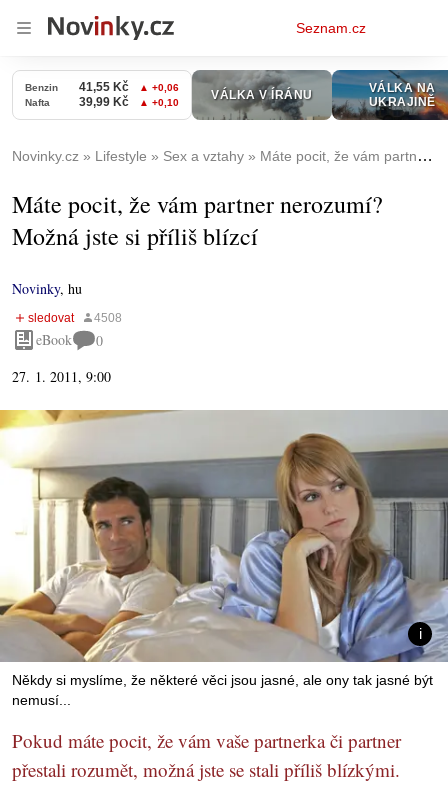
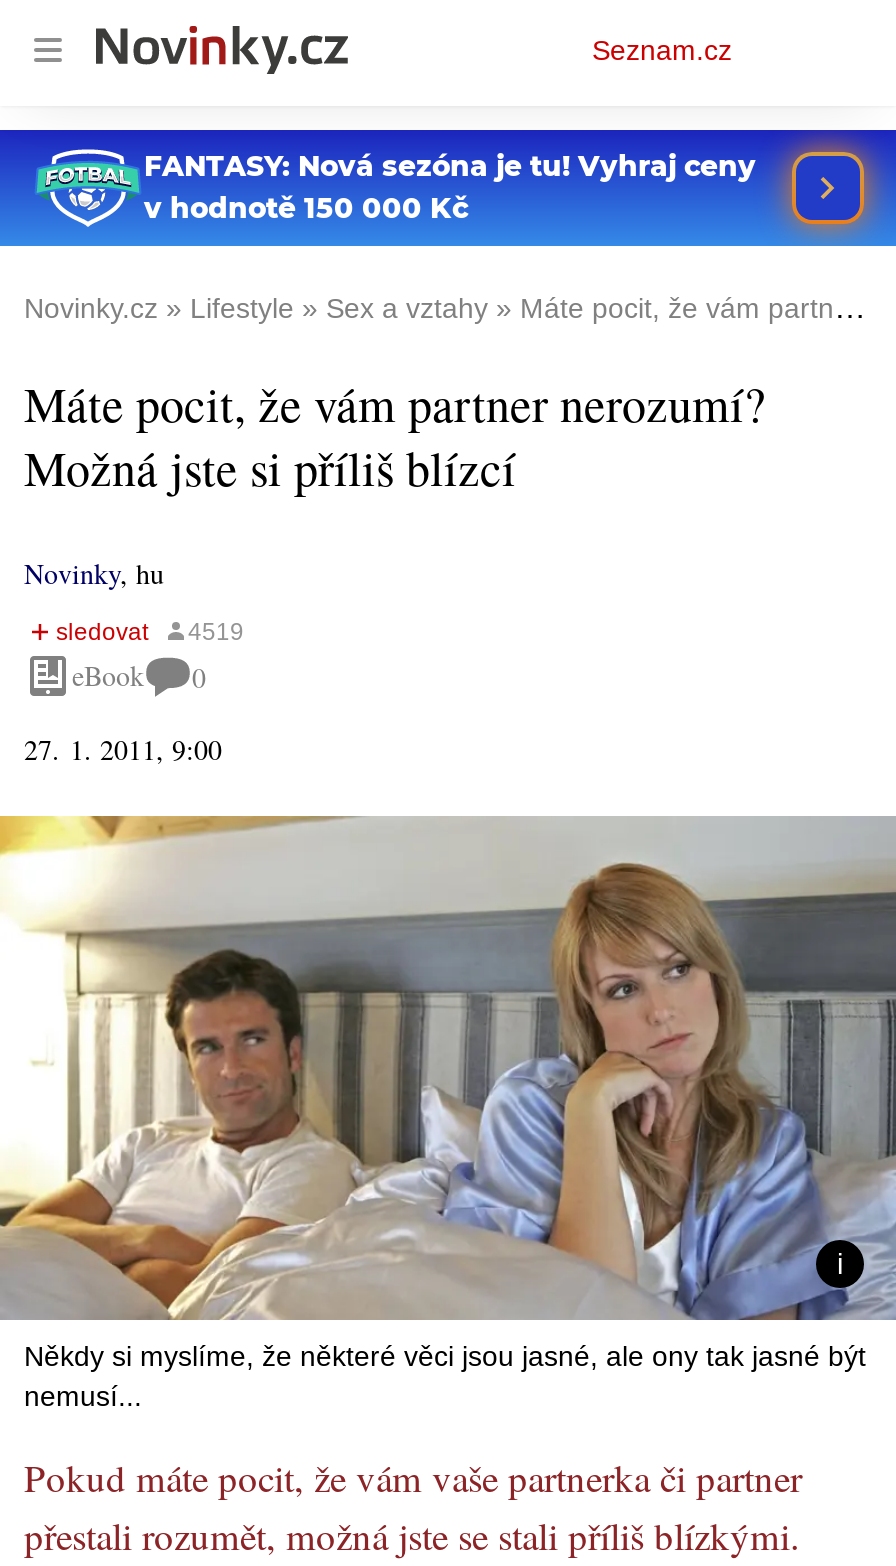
- [image]
+ [image]
